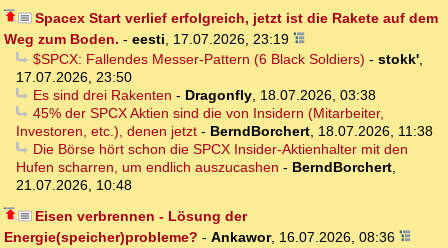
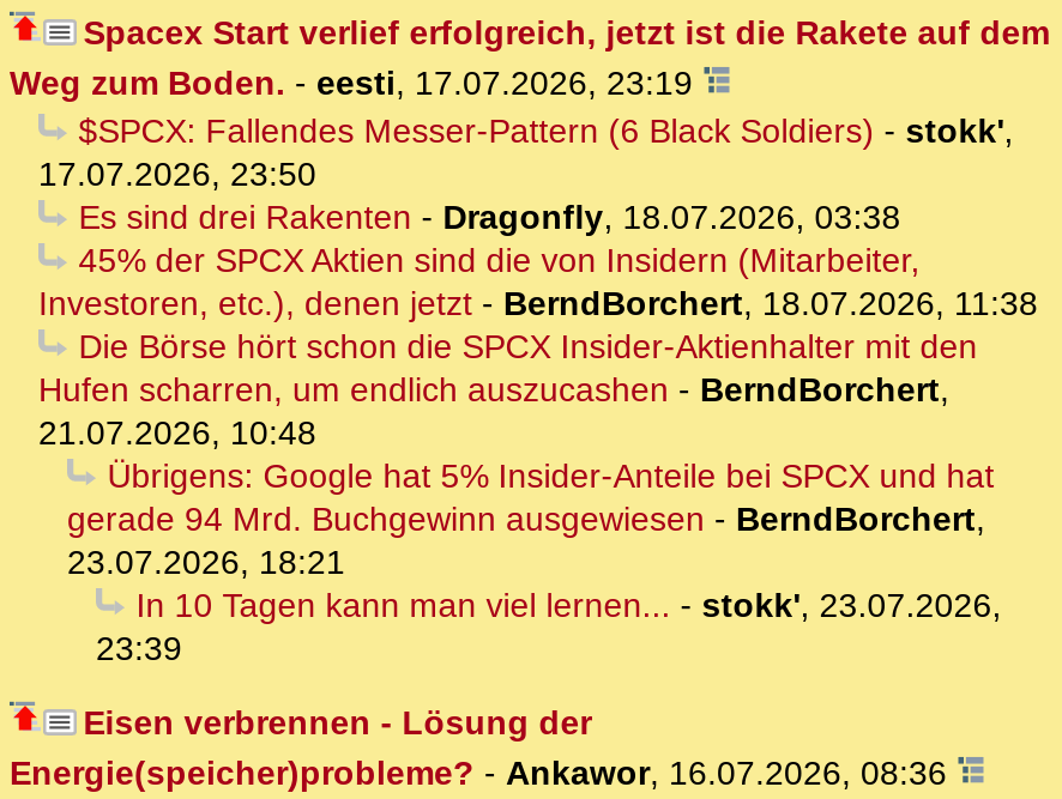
+ Übrigens: Google hat 5% Insider-Anteile bei SPCX und hat
+ gerade 94 Mrd. Buchgewinn ausgewiesen - BerndBorchert,
+ 23.07.2026, 18:21
+ In 10 Tagen kann man viel lernen... - stokk', 23.07.2026,
+ 23:39
